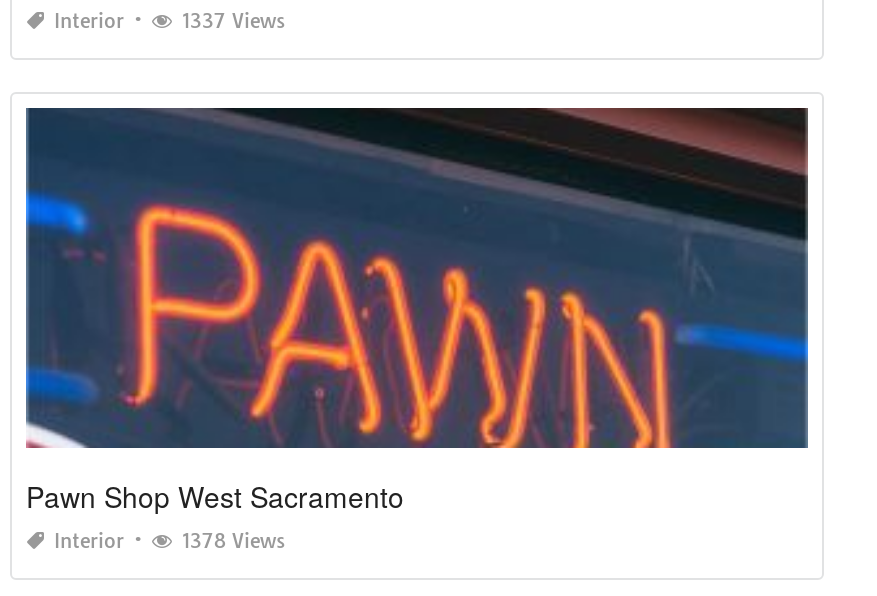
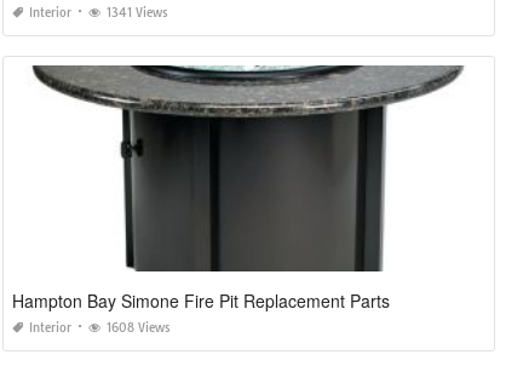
- 1337 Views
+ 1341 Views

- [image]
- Pawn Shop West Sacramento
+ [image]
+ Hampton Bay Simone Fire Pit Replacement Parts

- 1378 Views
+ 1608 Views
